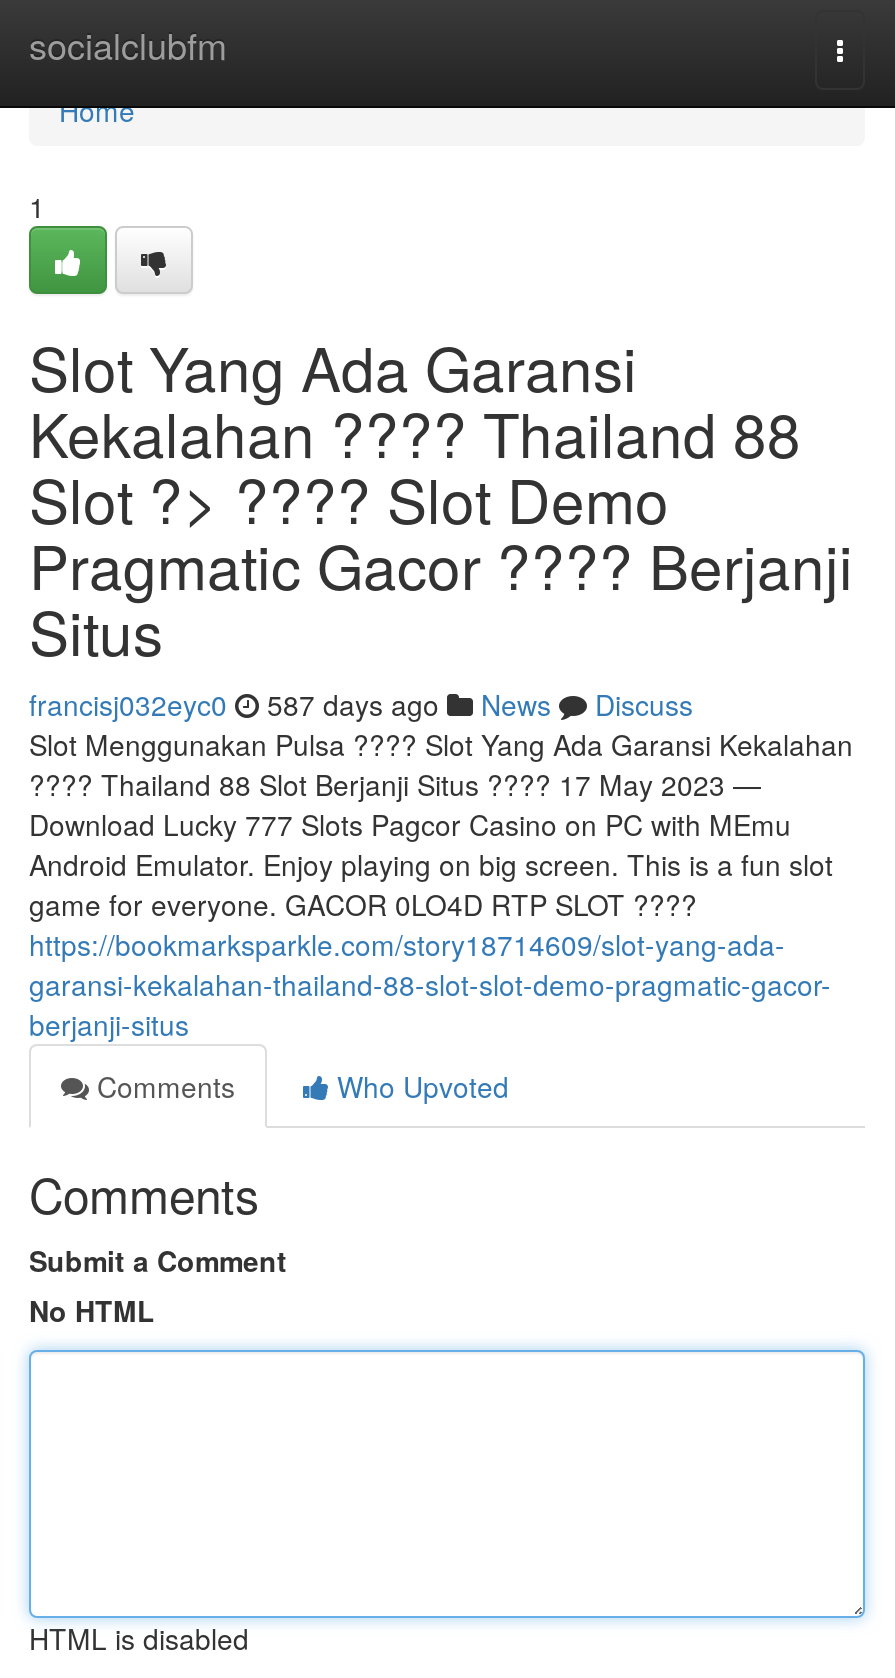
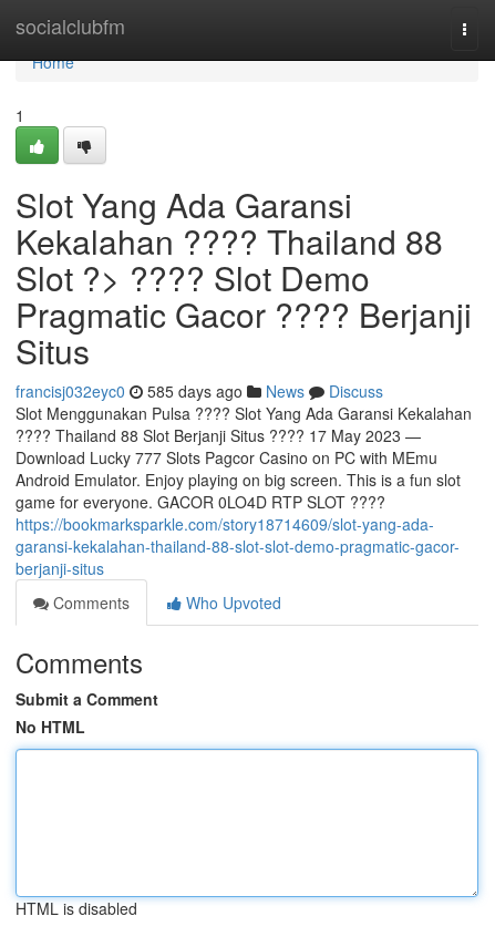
- francisj032eyc0 587 days ago News Discuss
+ francisj032eyc0 585 days ago News Discuss
